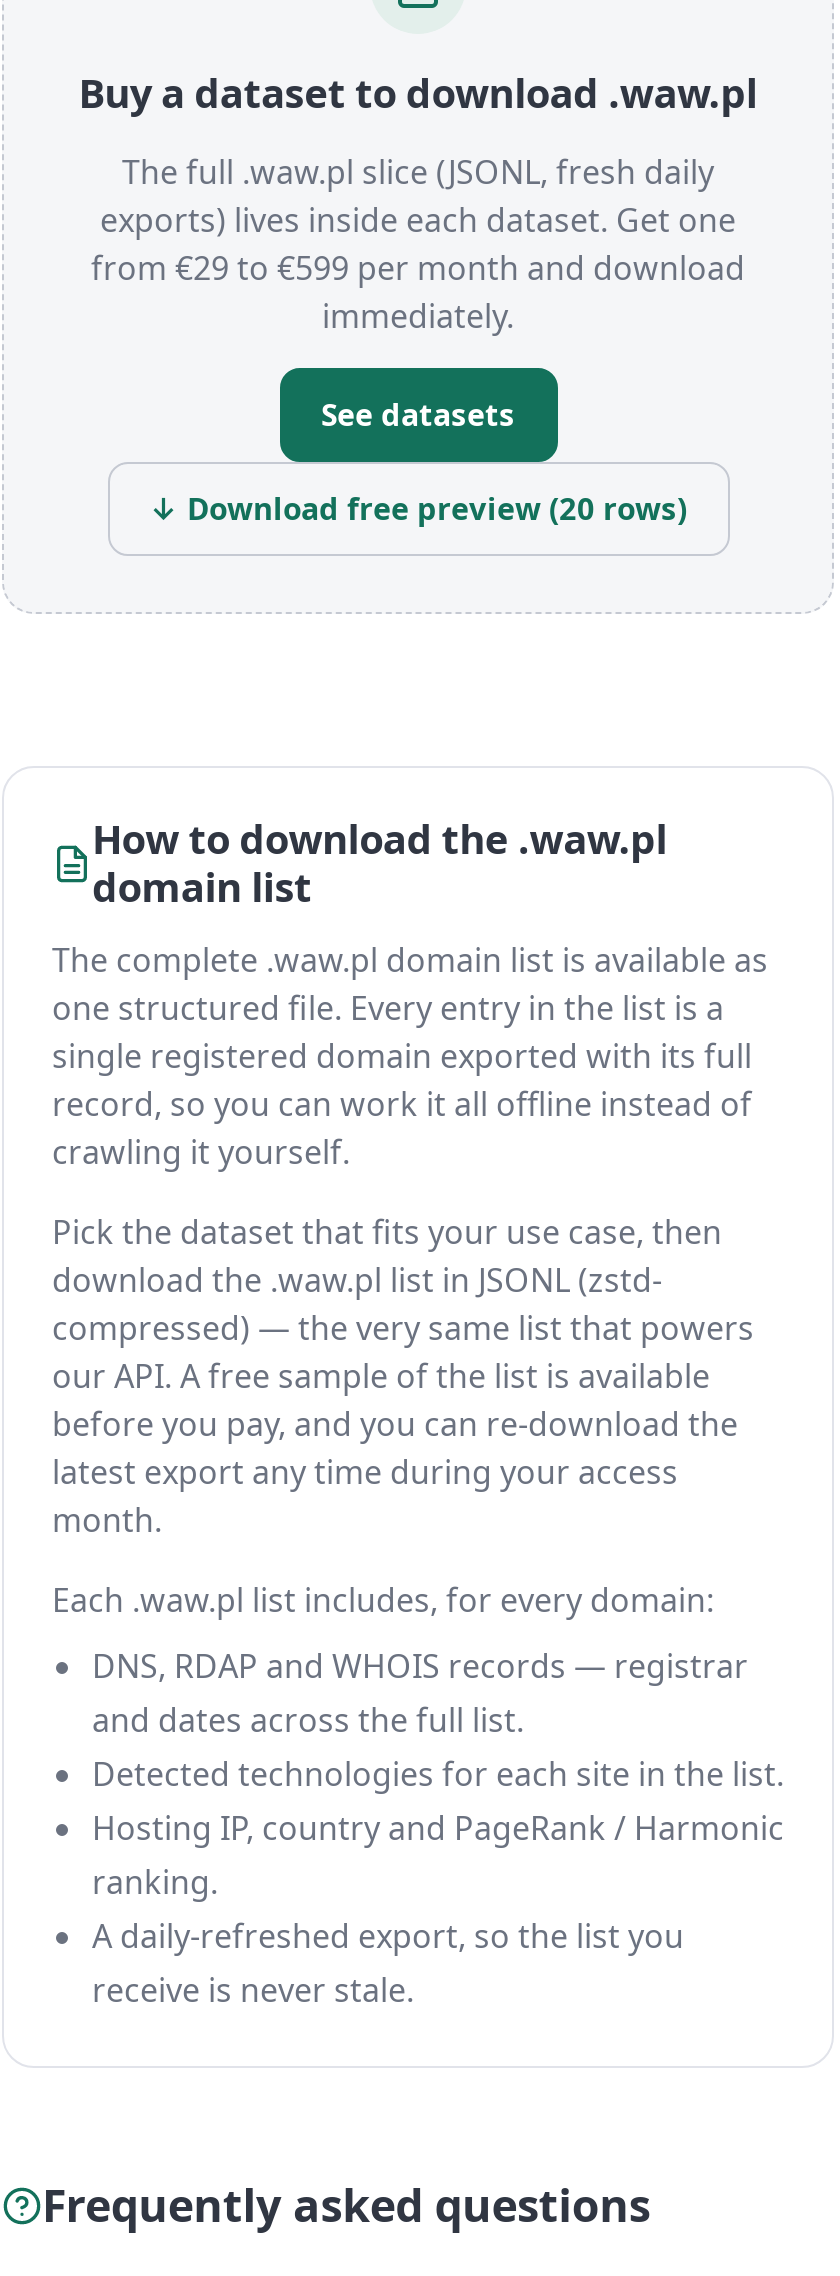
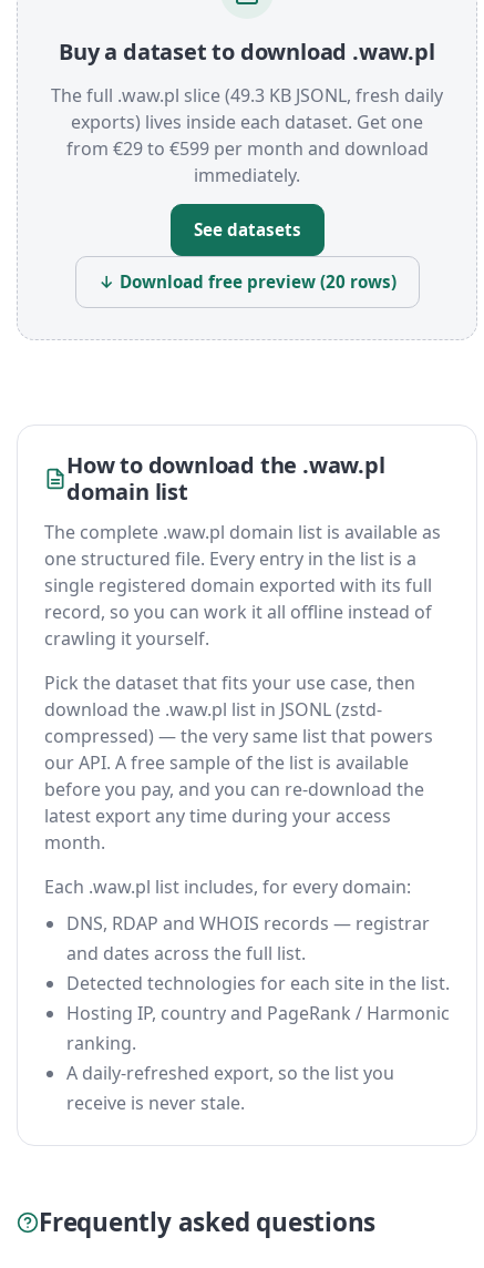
- The full .waw.pl slice (JSONL, fresh daily
+ The full .waw.pl slice (49.3 KB JSONL, fresh daily
